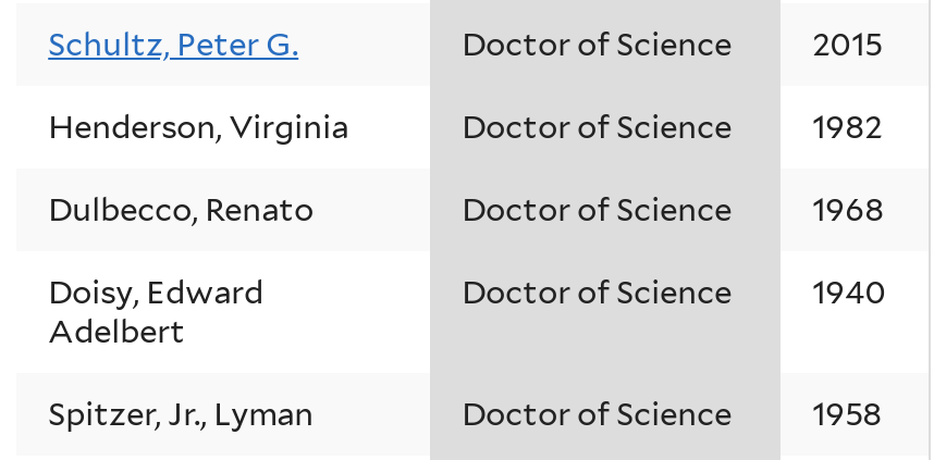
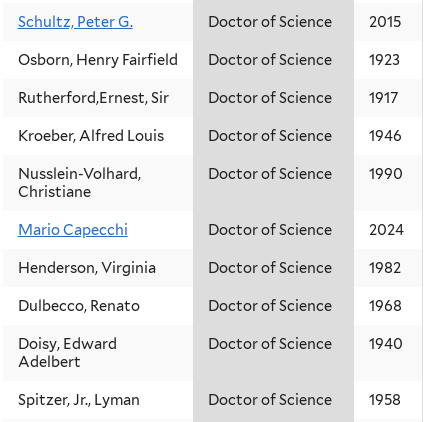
+ Osborn, Henry Fairfield
+ Doctor of Science
+ 1923
+ Rutherford,Ernest, Sir
+ Doctor of Science
+ 1917
+ Kroeber, Alfred Louis
+ Doctor of Science
+ 1946
+ Nusslein-Volhard,
+ Christiane

+ Doctor of Science
+ 1990
+ Mario Capecchi
+ Doctor of Science
+ 2024
